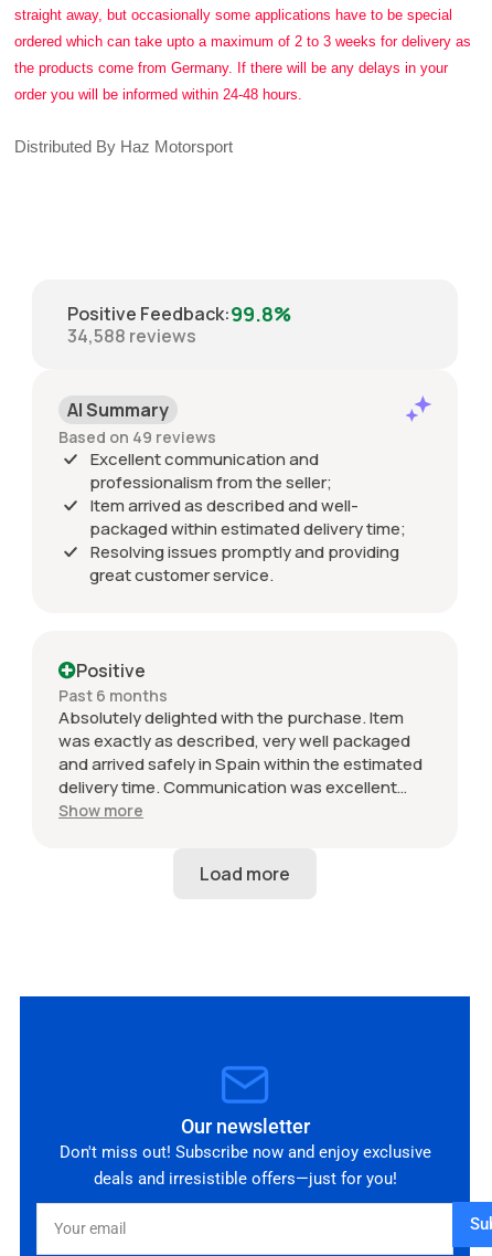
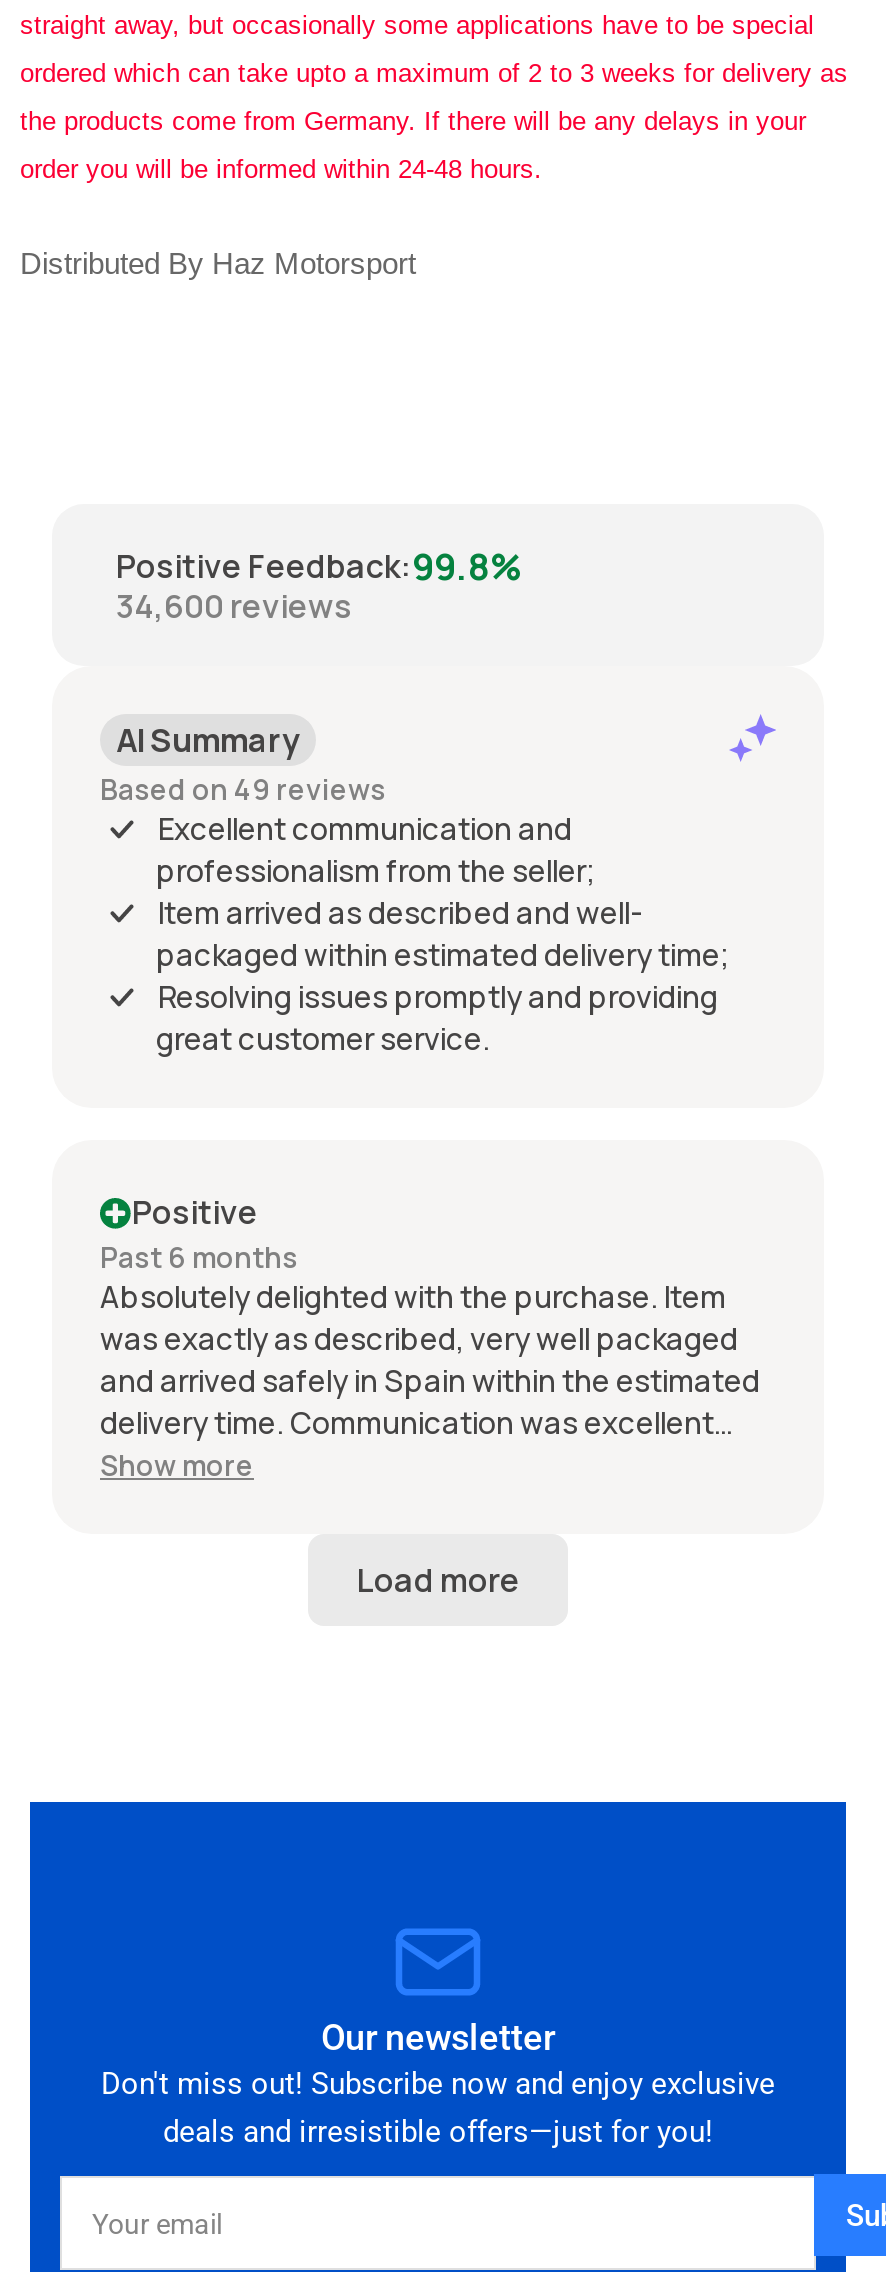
- 34,588 reviews
+ 34,600 reviews
